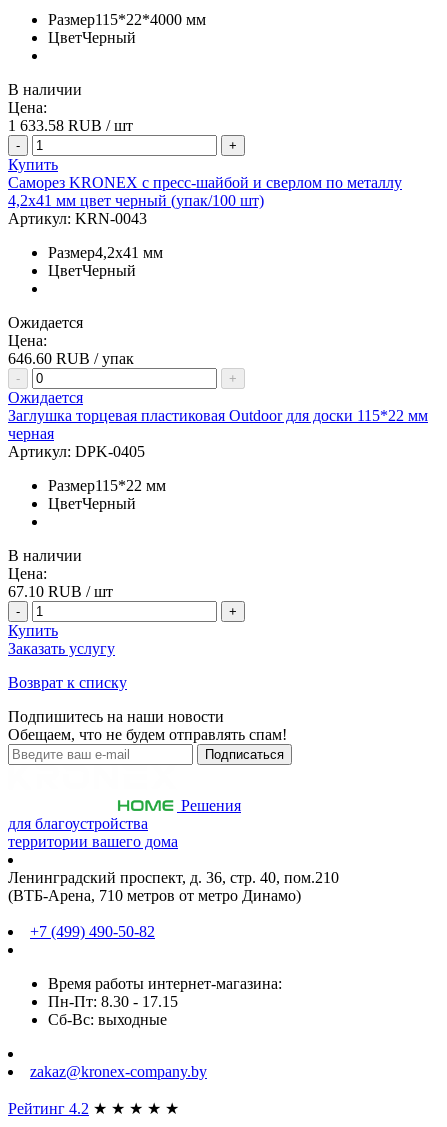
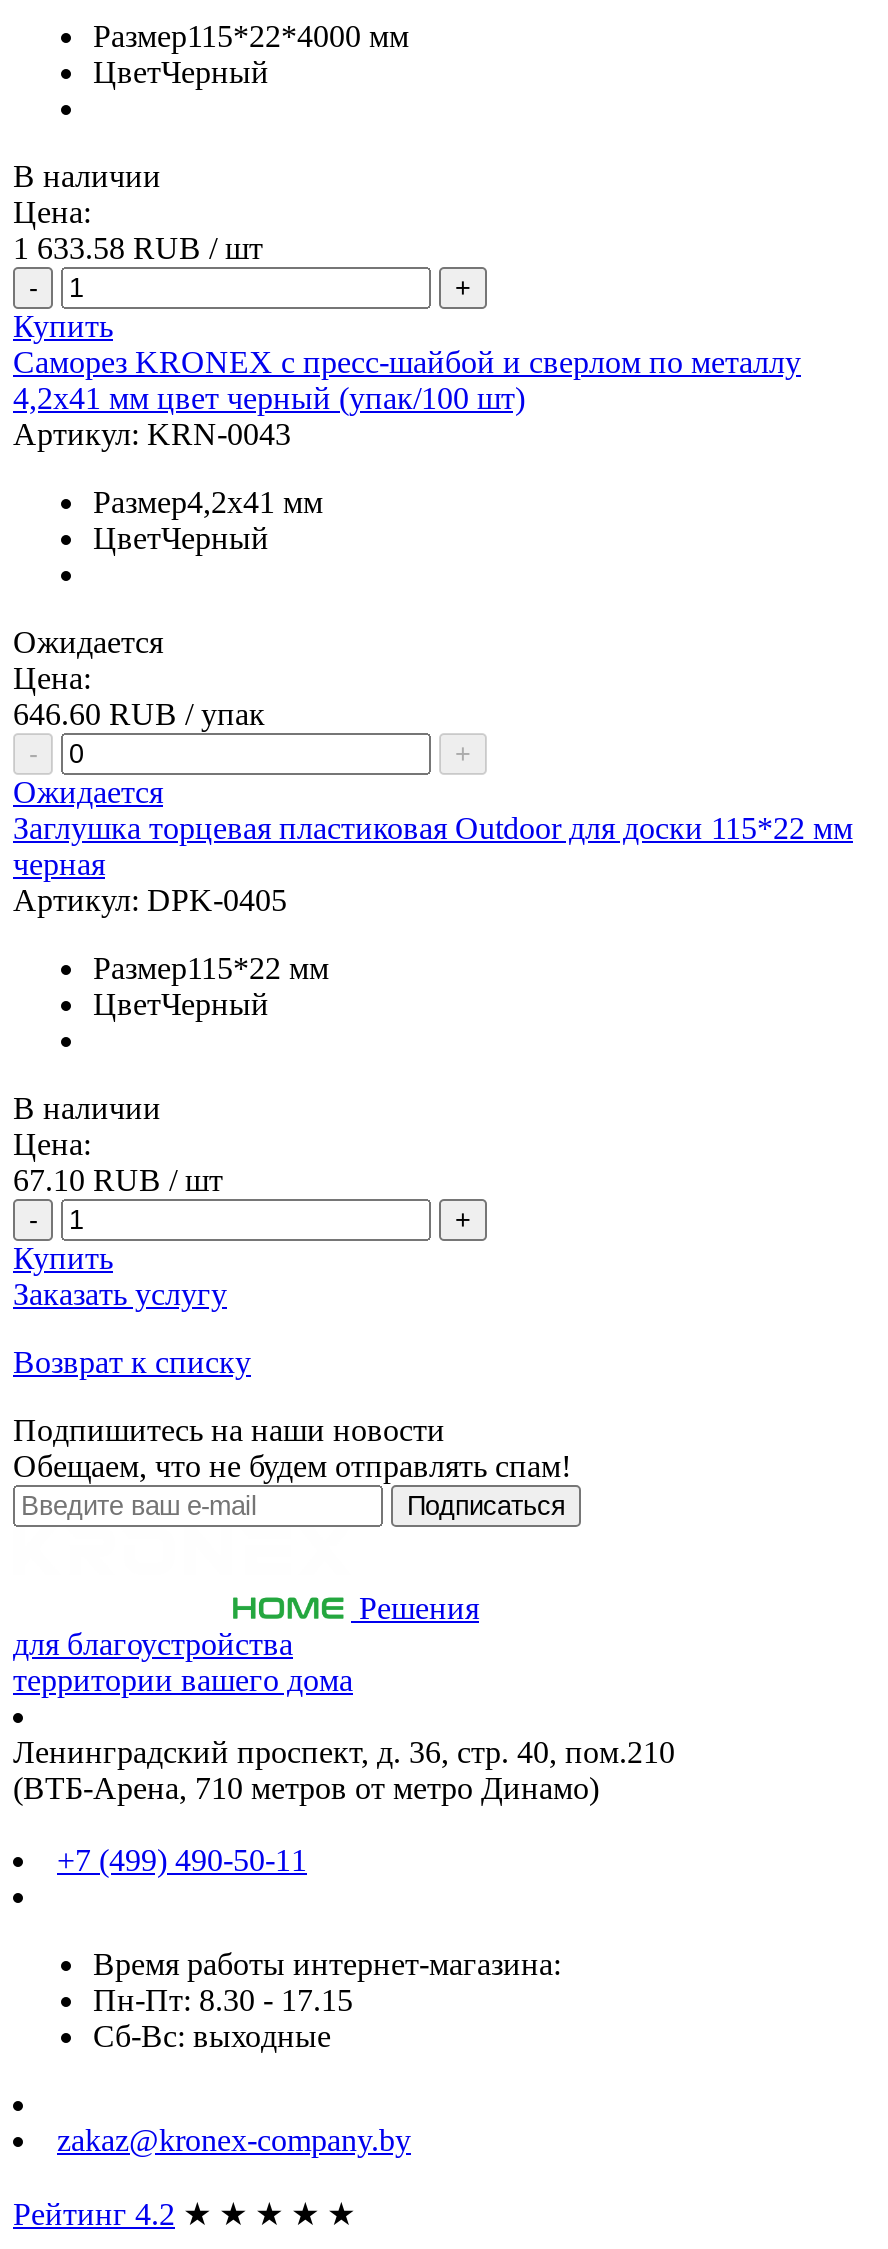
- +7 (499) 490-50-82
+ +7 (499) 490-50-11
